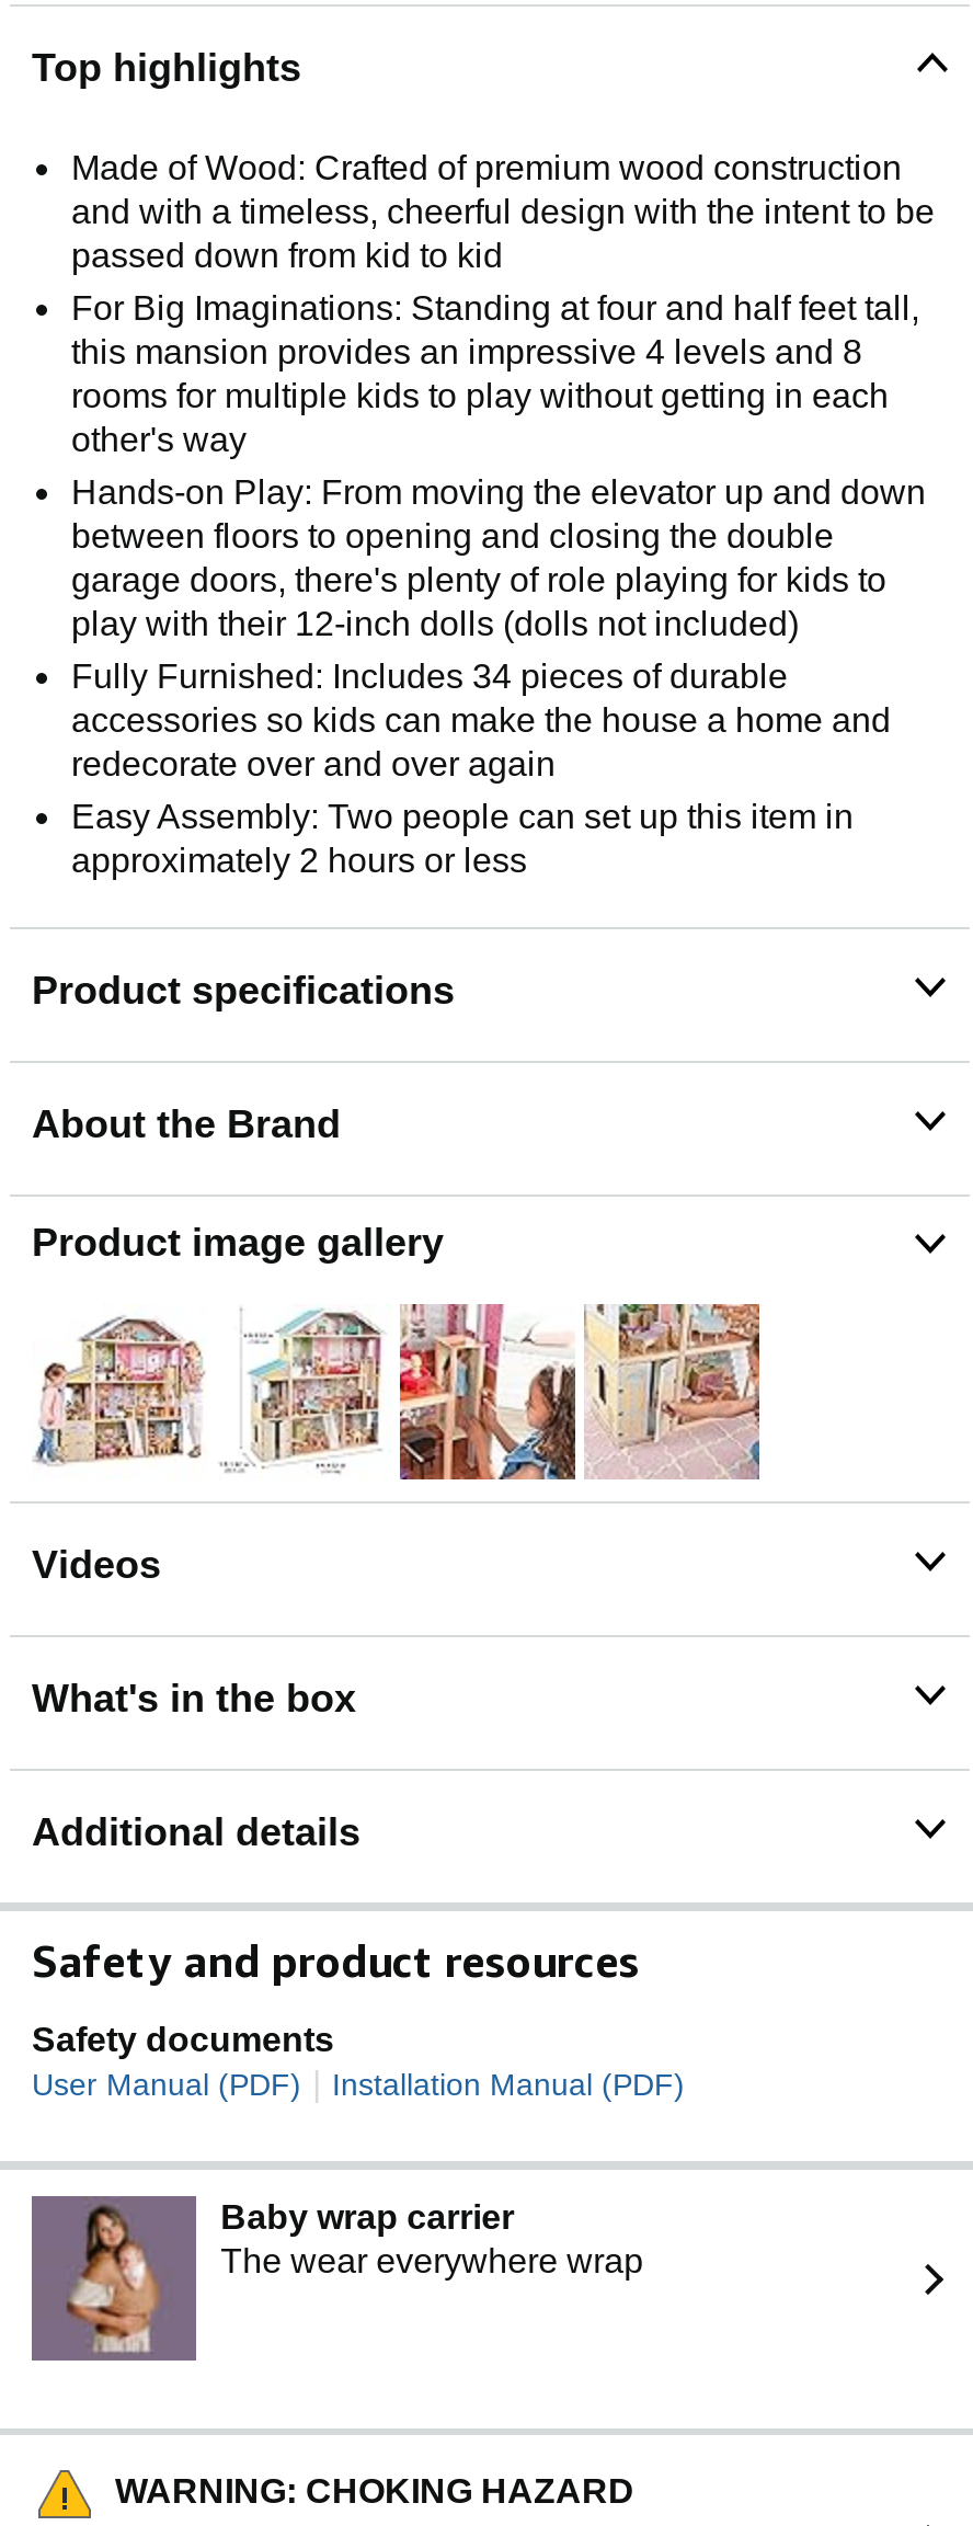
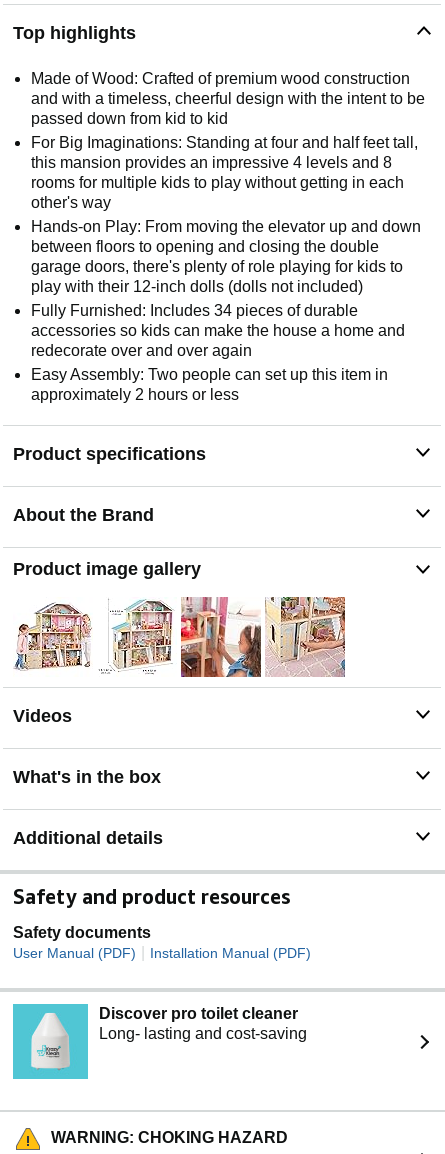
- [image]
- Baby wrap carrier
- The wear everywhere wrap
+ [image]
+ Discover pro toilet cleaner
+ Long- lasting and cost-saving
